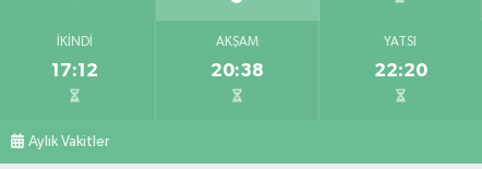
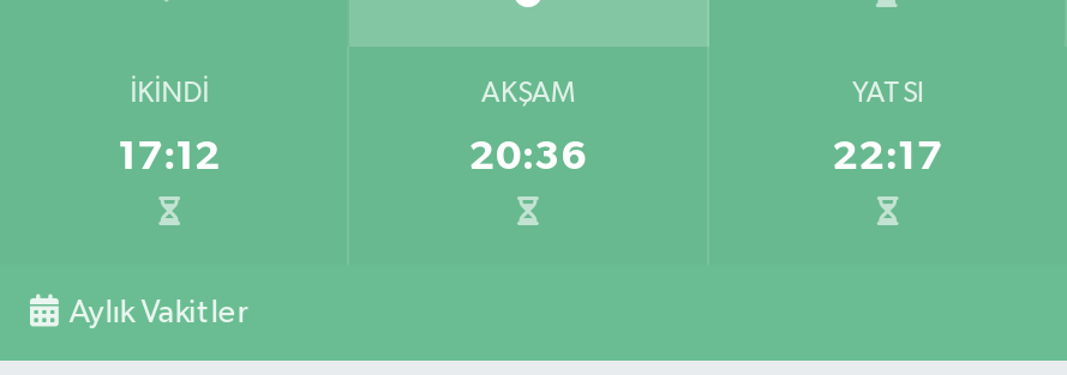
- 20:38
+ 20:36

- 22:20
+ 22:17
